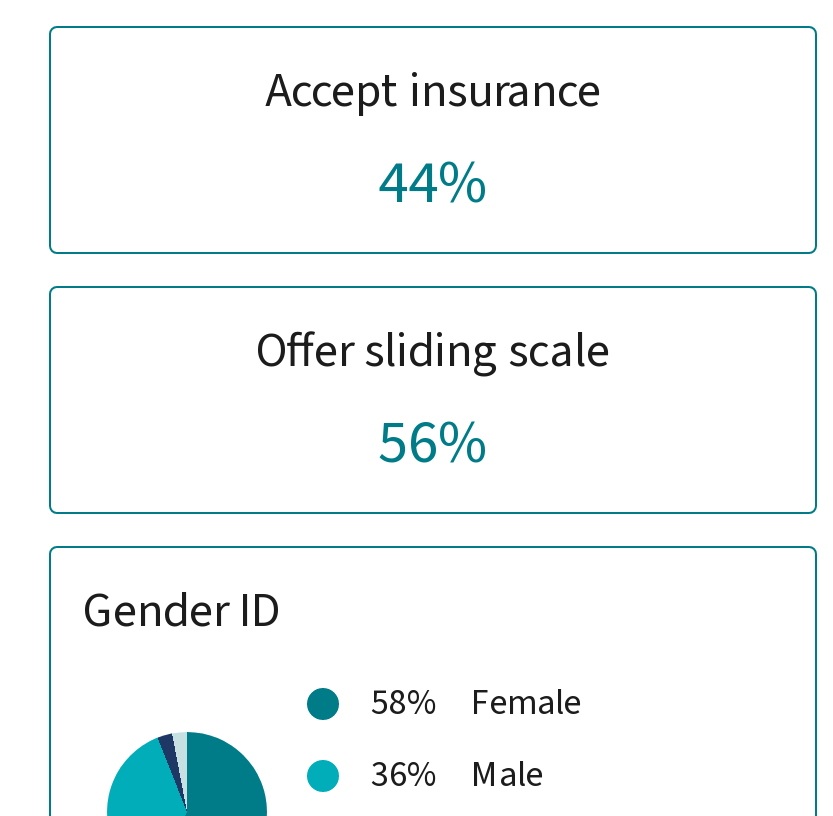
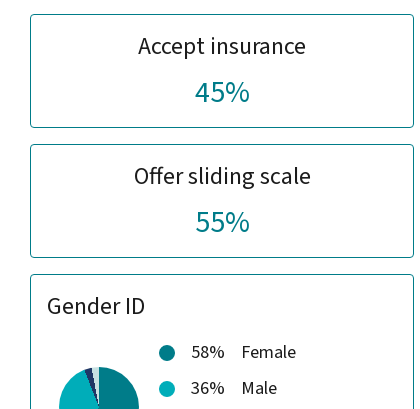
- 44%
+ 45%

- 56%
+ 55%
